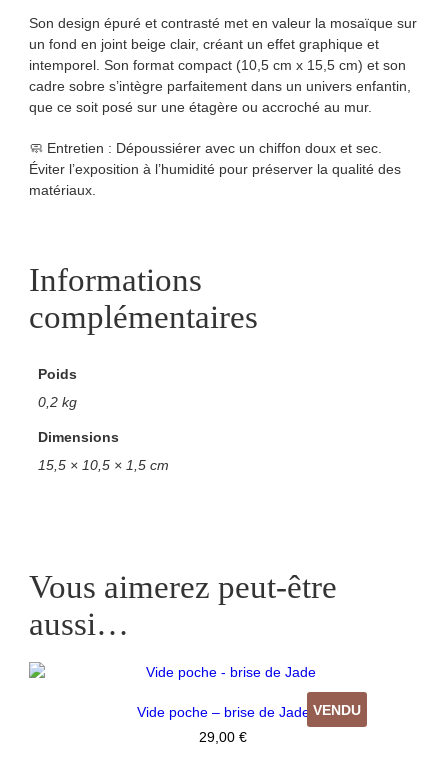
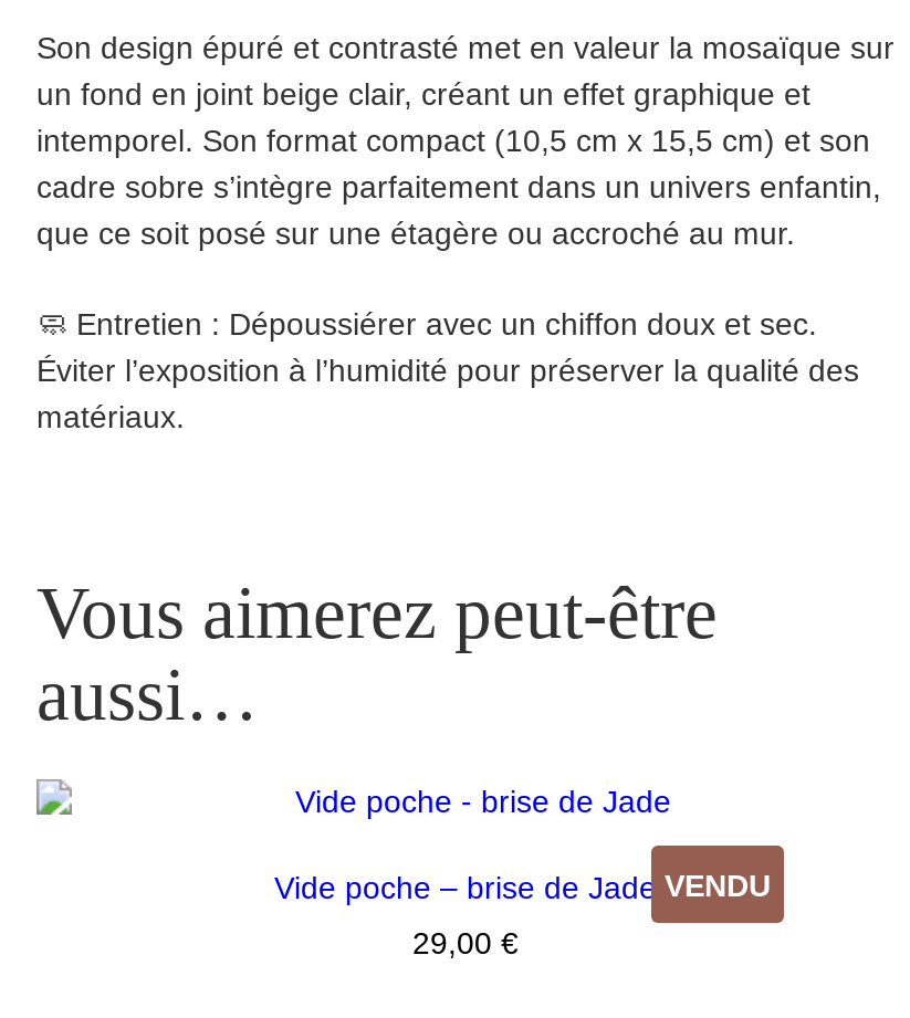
- Informations
- complémentaires
- Poids
- 0,2 kg
- Dimensions
- 15,5 × 10,5 × 1,5 cm
